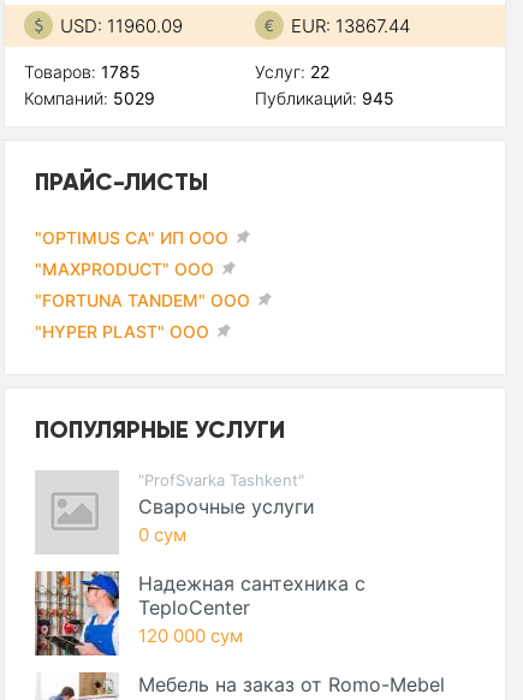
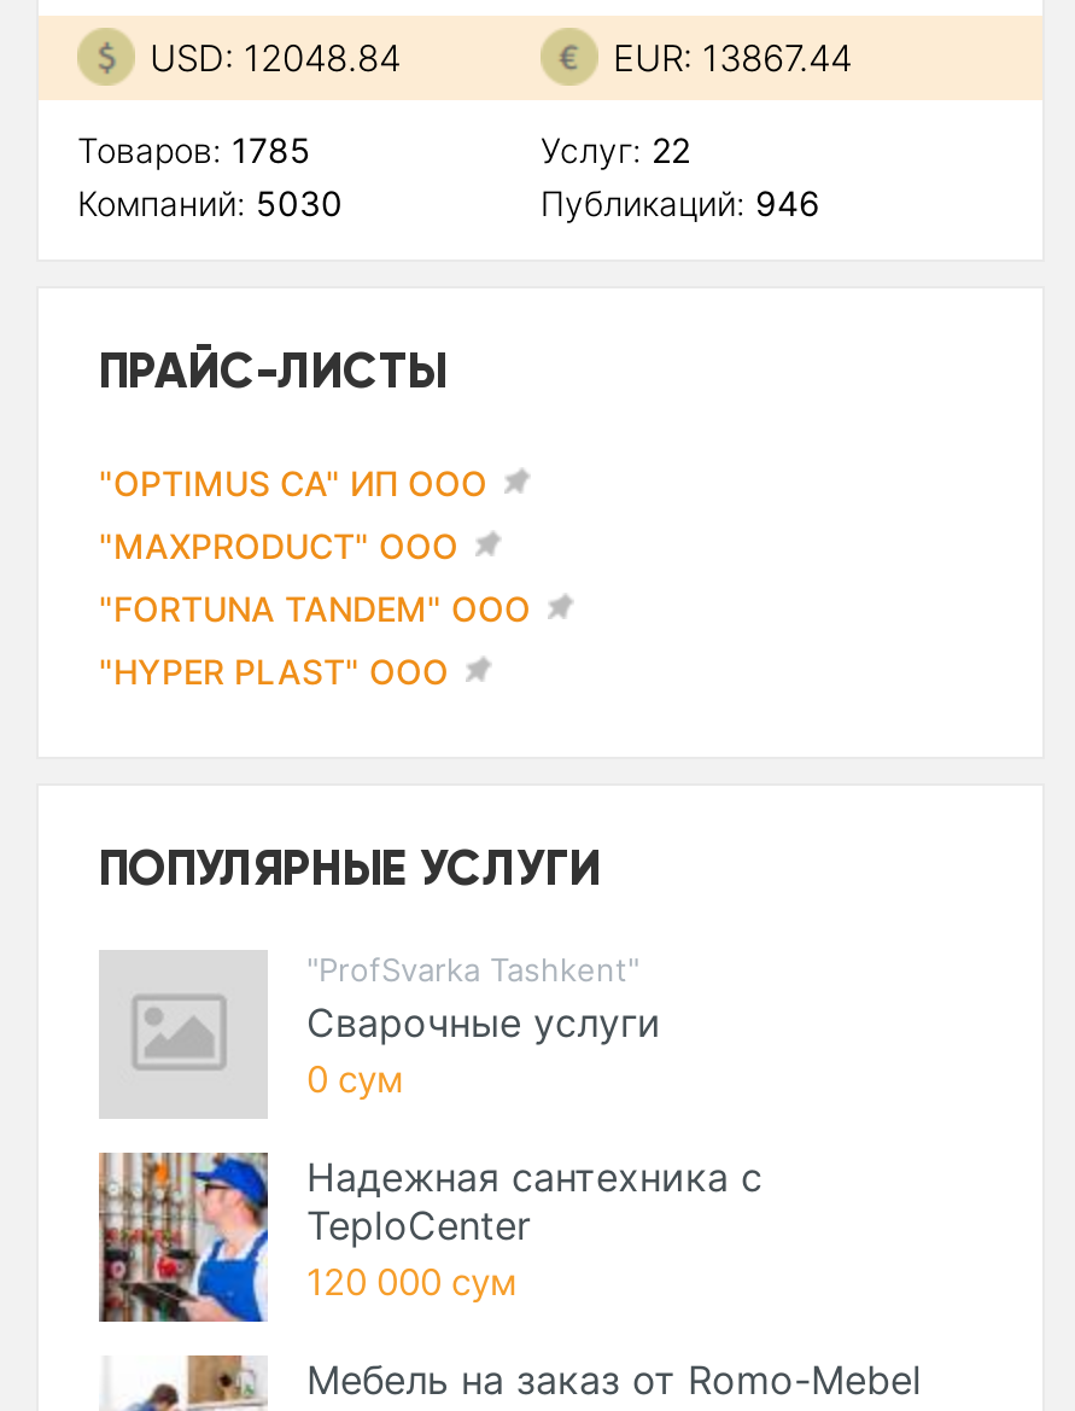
- USD: 11960.09
+ USD: 12048.84

- Компаний: 5029
+ Компаний: 5030

- Публикаций: 945
+ Публикаций: 946
